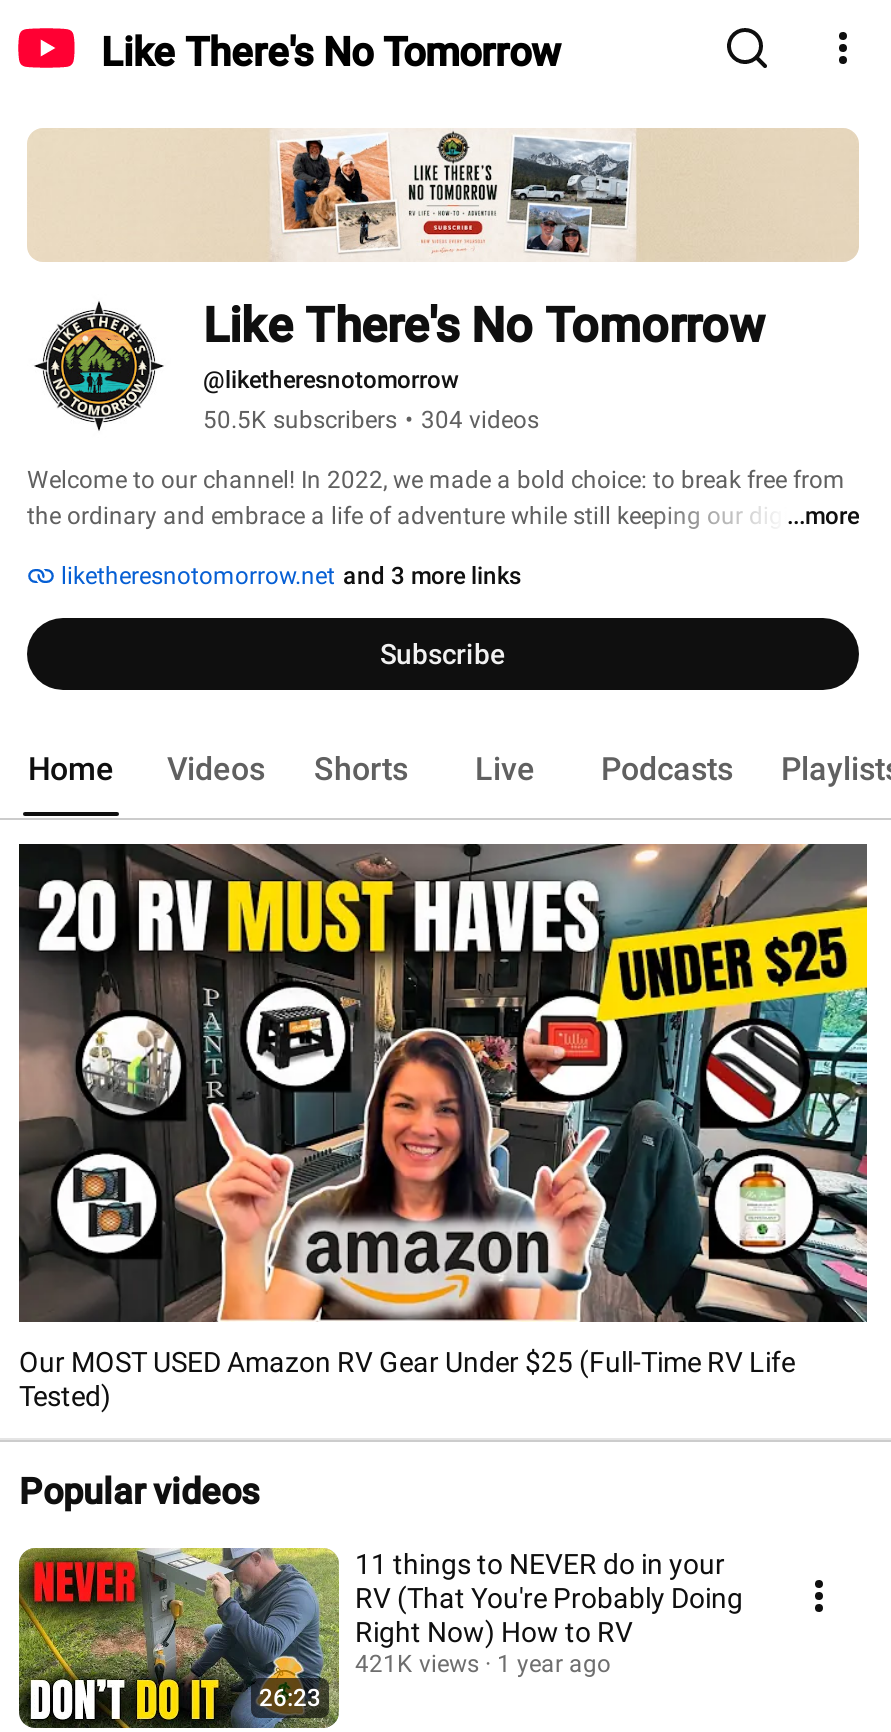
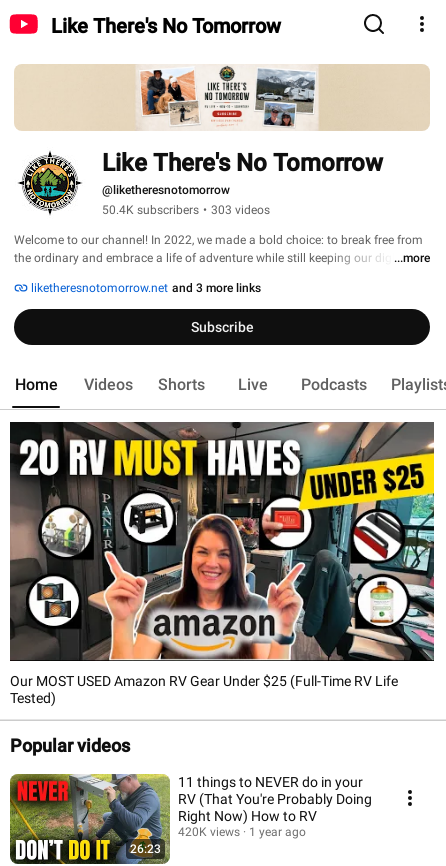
- 50.5K subscribers • 304 videos
+ 50.4K subscribers • 303 videos

- 421K views 1 year ago
+ 420K views 1 year ago
